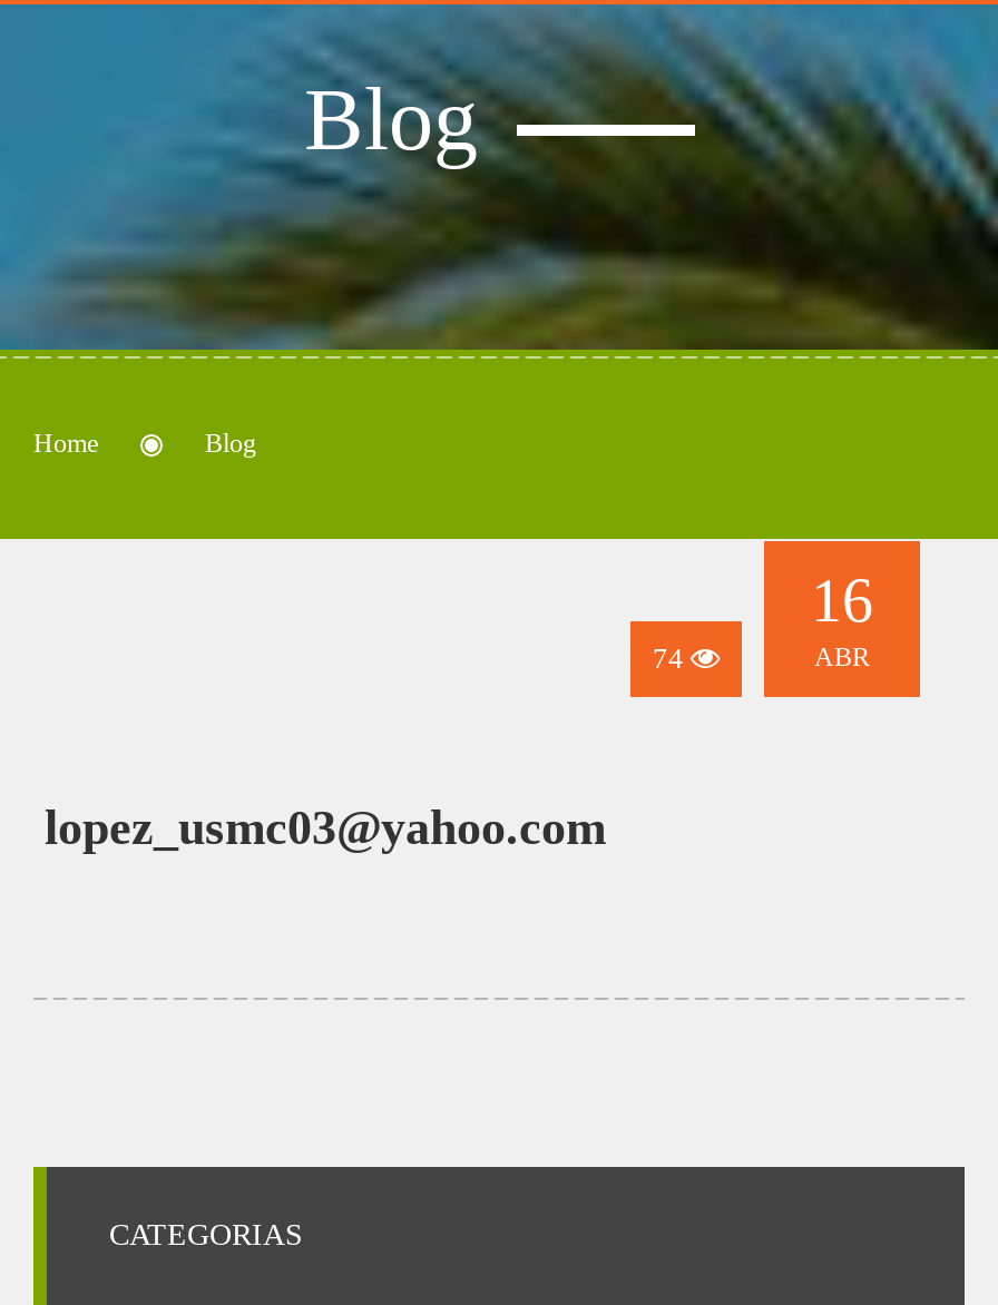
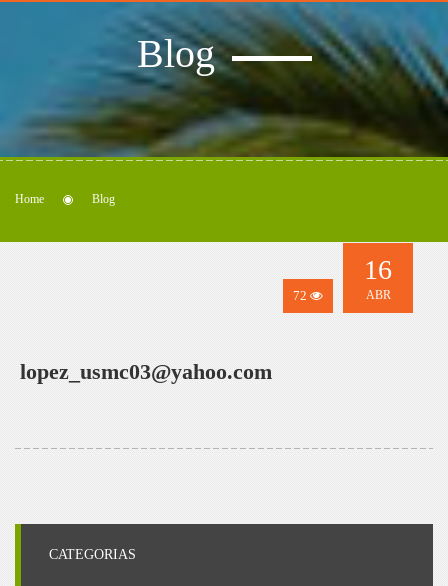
- 74
+ 72
